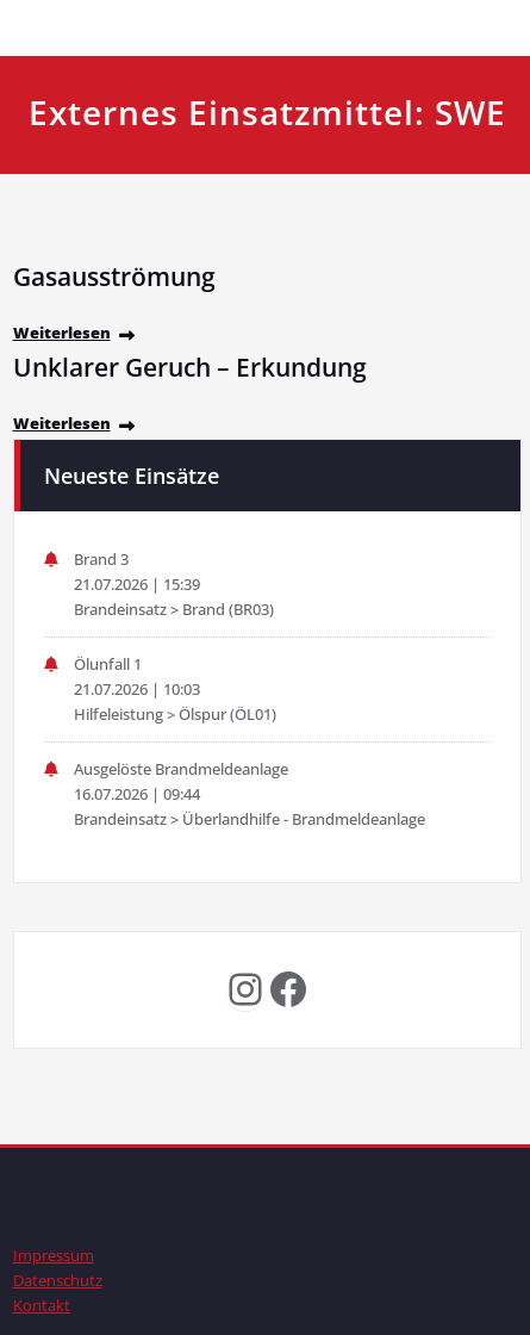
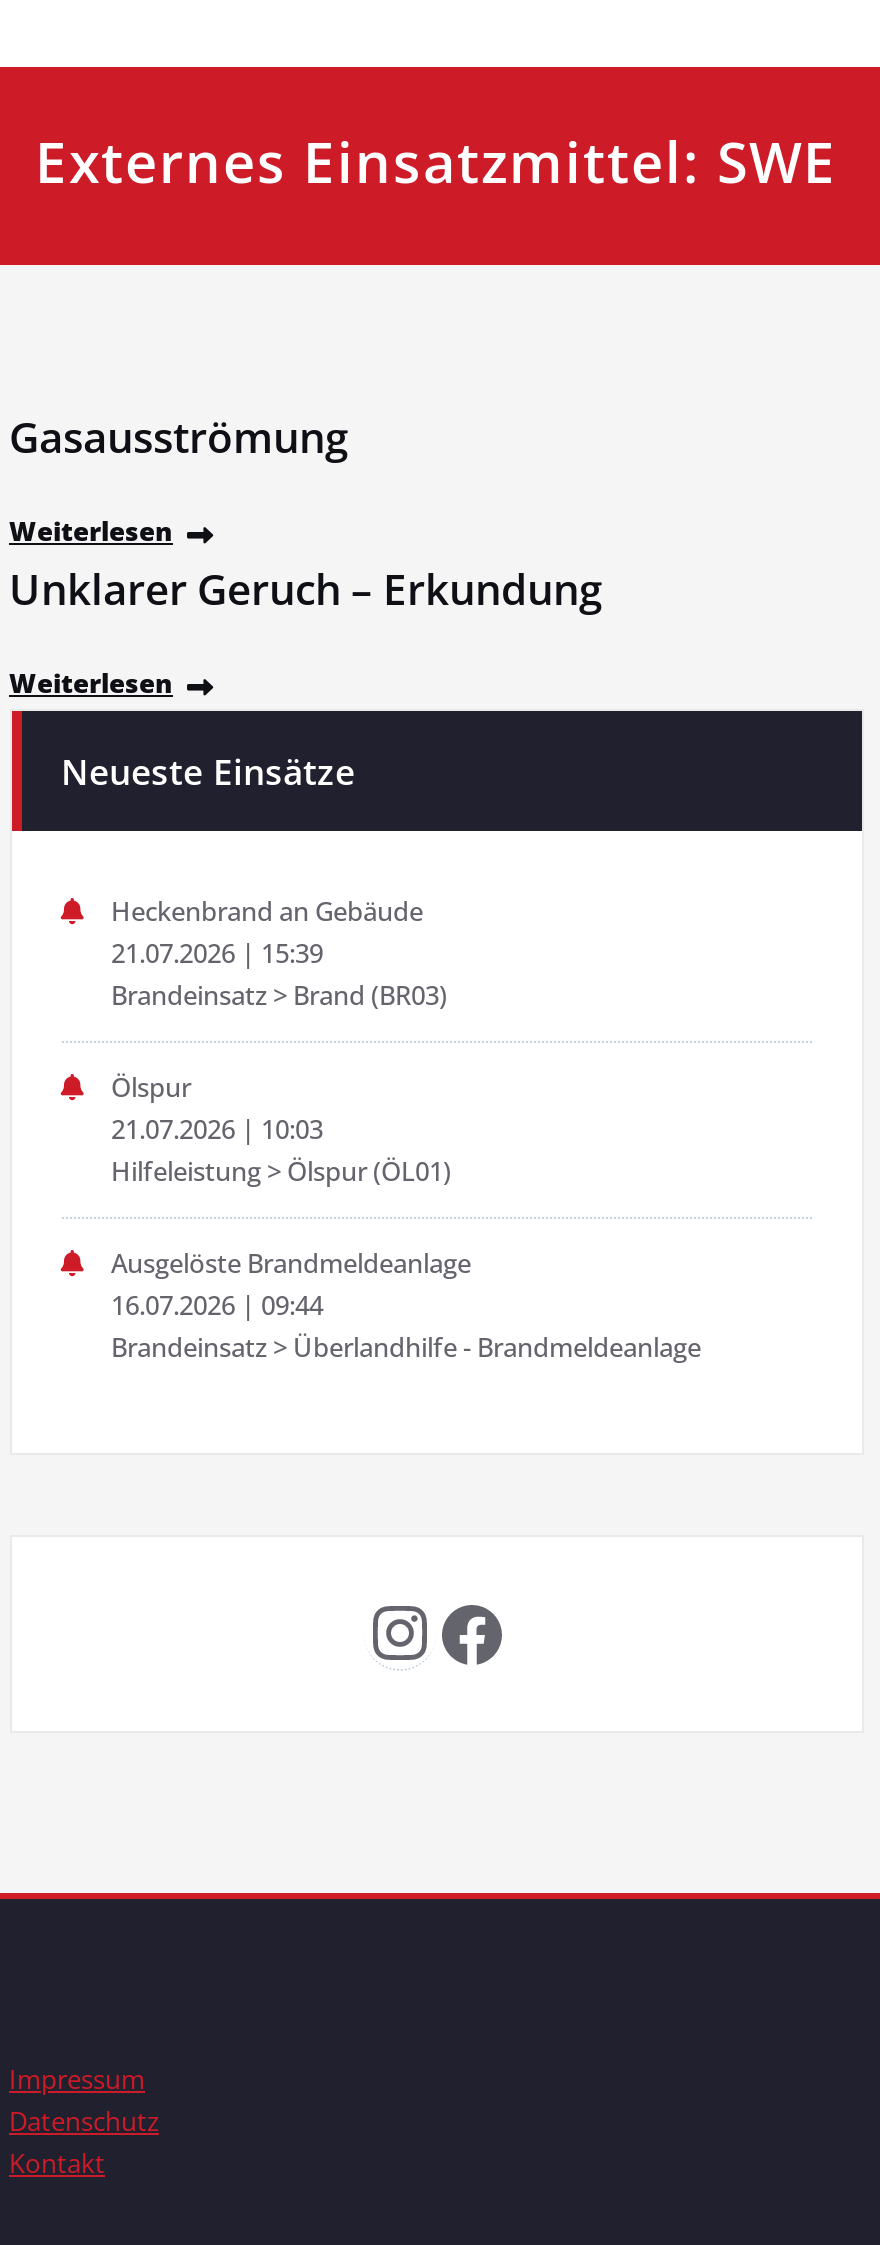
- Brand 3
+ Heckenbrand an Gebäude

- Ölunfall 1
+ Ölspur
